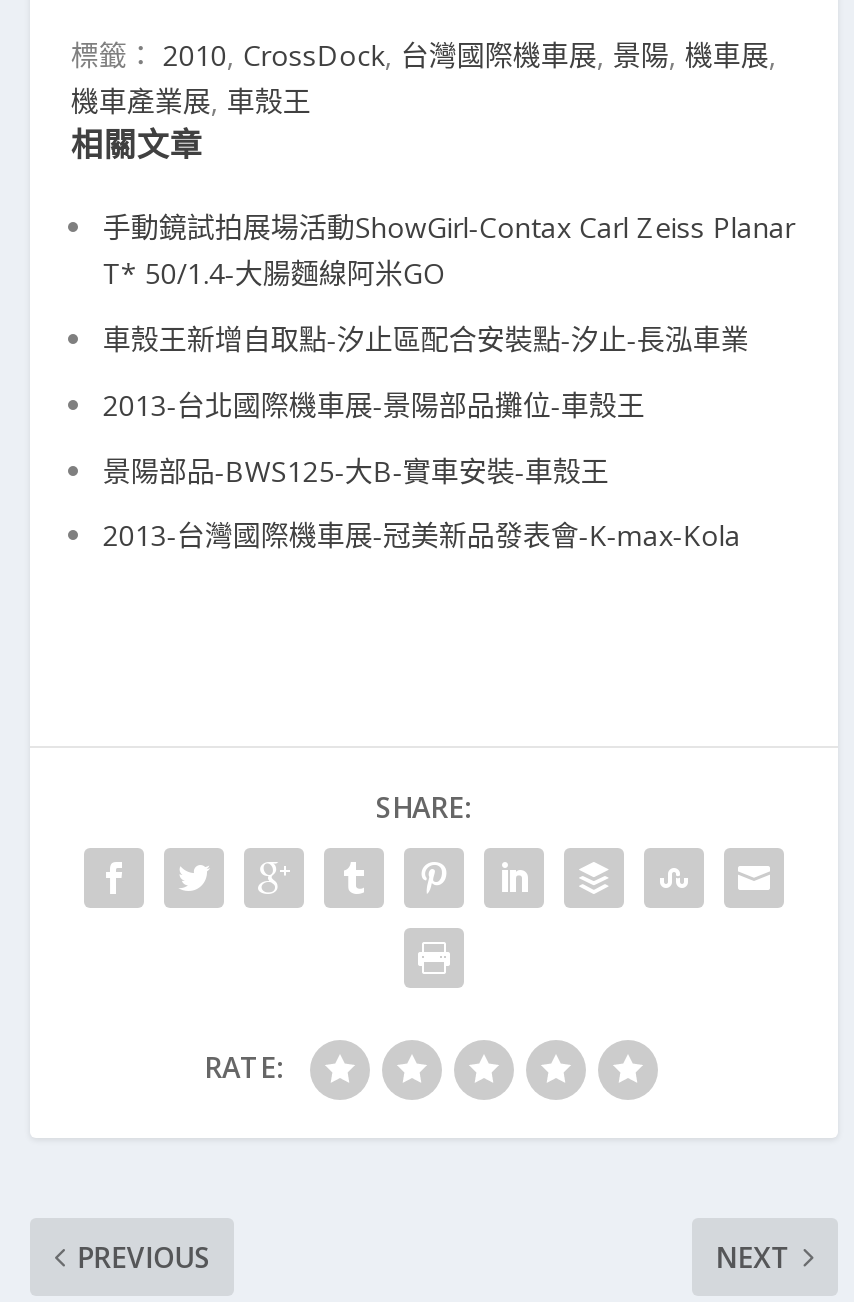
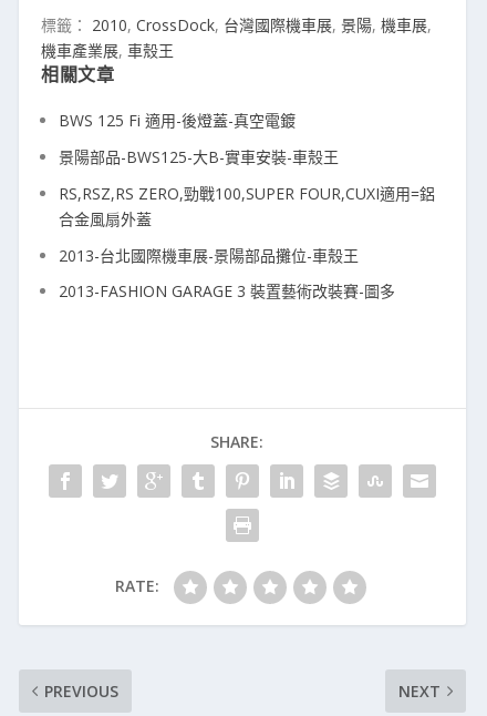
- 手動鏡試拍展場活動ShowGirl-Contax Carl Zeiss Planar
- T* 50/1.4-大腸麵線阿米GO
- 車殼王新增自取點-汐止區配合安裝點-汐止-長泓車業
+ BWS 125 Fi 適用-後燈蓋-真空電鍍

moved down: 2013-台北國際機車展-景陽部品攤位-車殼王

moved up: 景陽部品-BWS125-大B-實車安裝-車殼王

- 2013-台灣國際機車展-冠美新品發表會-K-max-Kola
+ RS,RSZ,RS ZERO,勁戰100,SUPER FOUR,CUXI適用=鋁
+ 合金風扇外蓋
+ 2013-FASHION GARAGE 3 裝置藝術改裝賽-圖多
